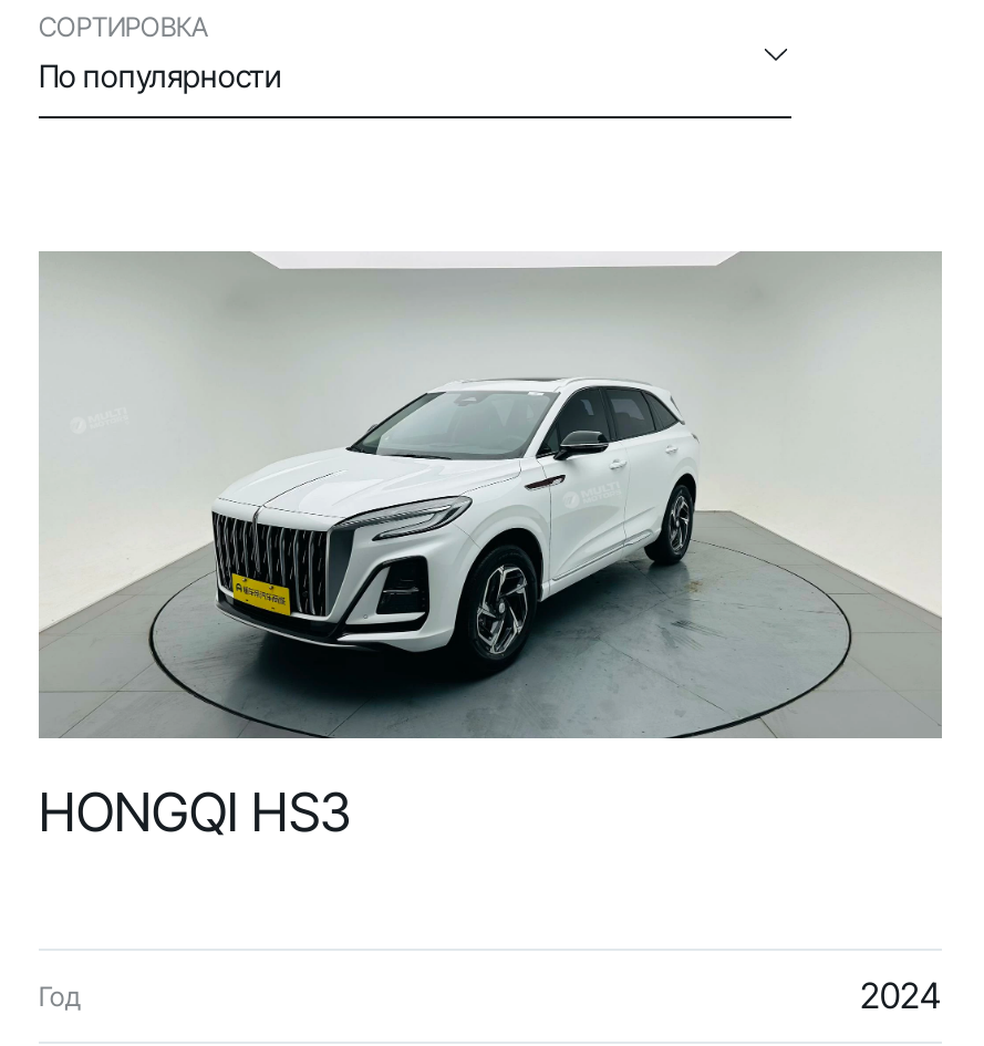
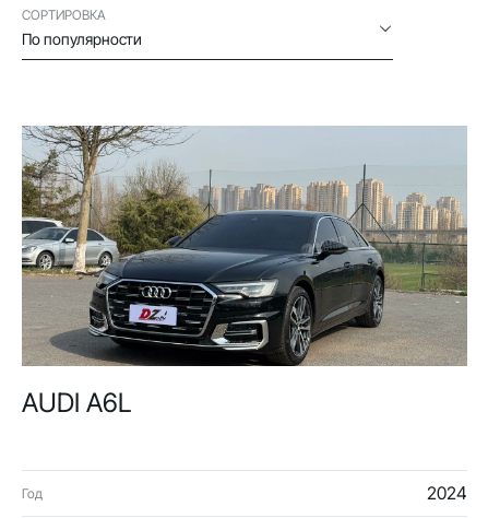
- [image]
- HONGQI HS3
+ [image]
+ AUDI A6L
